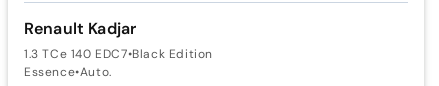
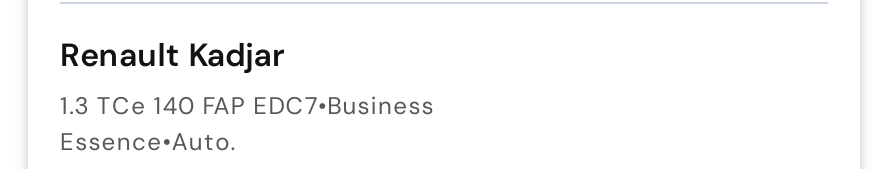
- 1.3 TCe 140 EDC7•Black Edition
+ 1.3 TCe 140 FAP EDC7•Business
